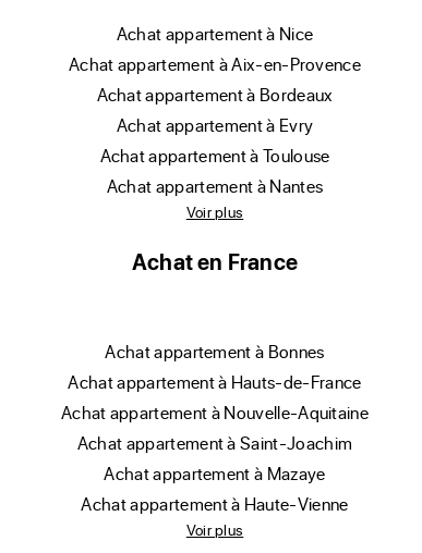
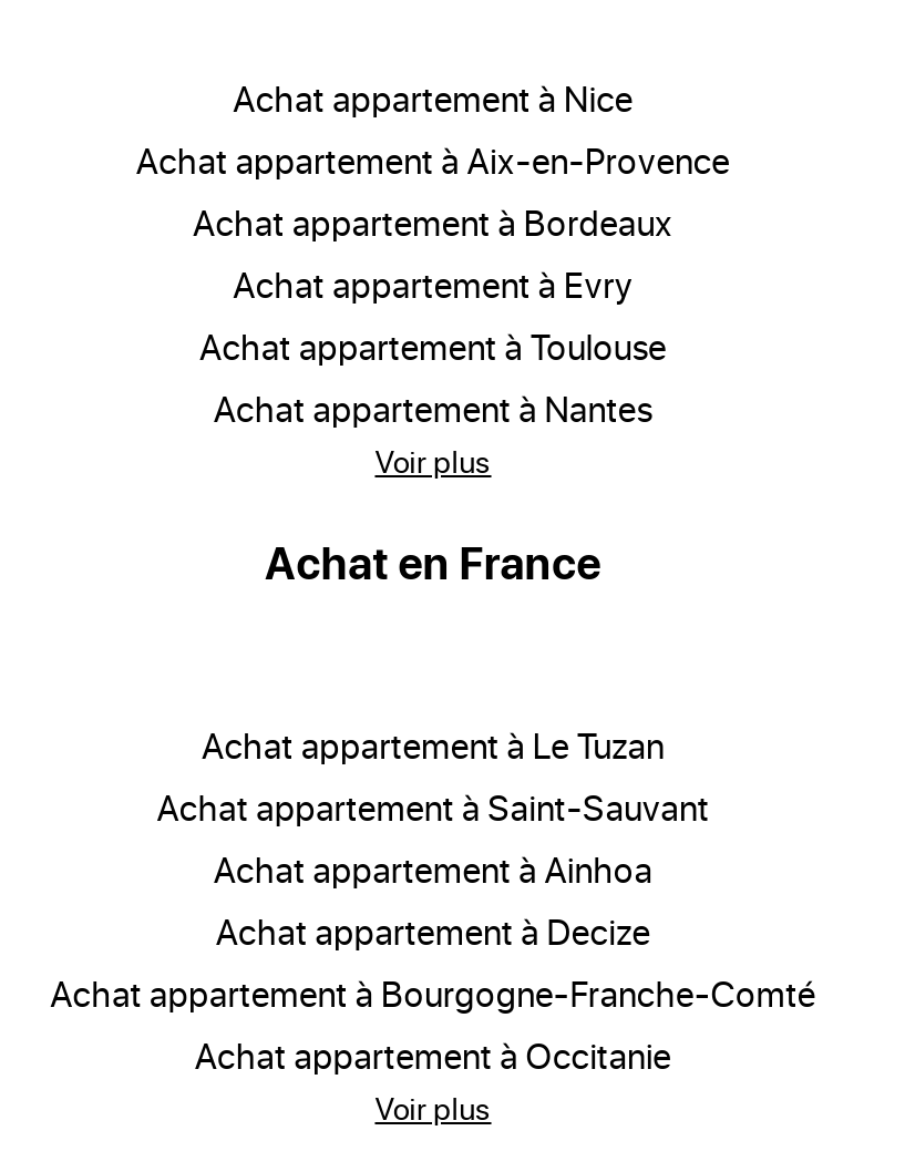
- achat appartement à Bonnes
- achat appartement à Hauts-de-France
- achat appartement à Nouvelle-Aquitaine
- achat appartement à Saint-Joachim
- achat appartement à Mazaye
- achat appartement à Haute-Vienne
+ achat appartement à Le Tuzan
+ achat appartement à Saint-Sauvant
+ achat appartement à Ainhoa
+ achat appartement à Decize
+ achat appartement à Bourgogne-Franche-Comté
+ achat appartement à Occitanie
